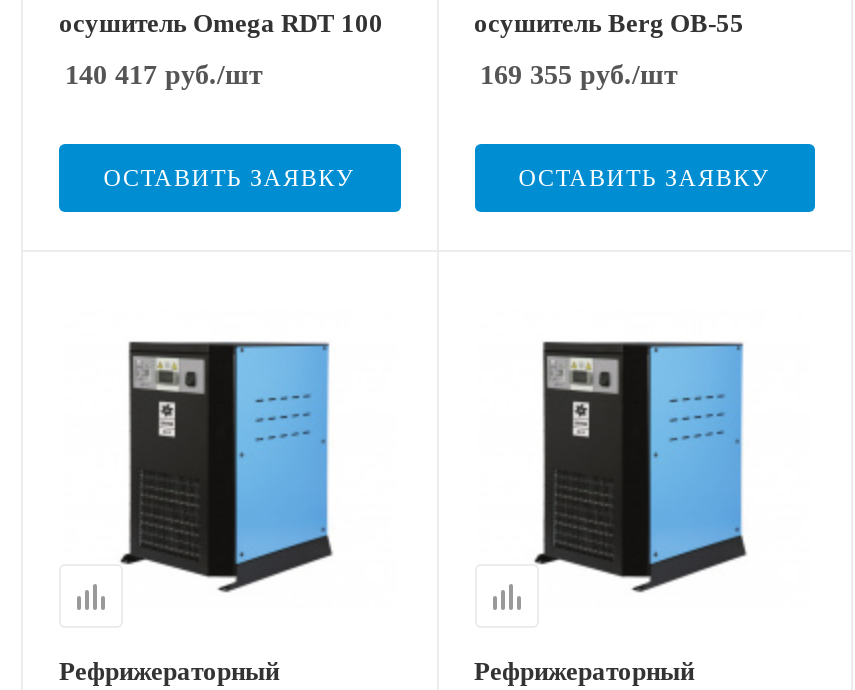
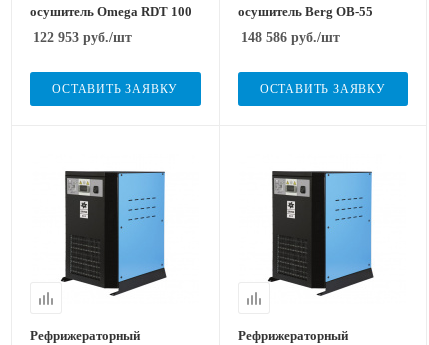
- 140 417 руб./шт
+ 122 953 руб./шт

- 169 355 руб./шт
+ 148 586 руб./шт
